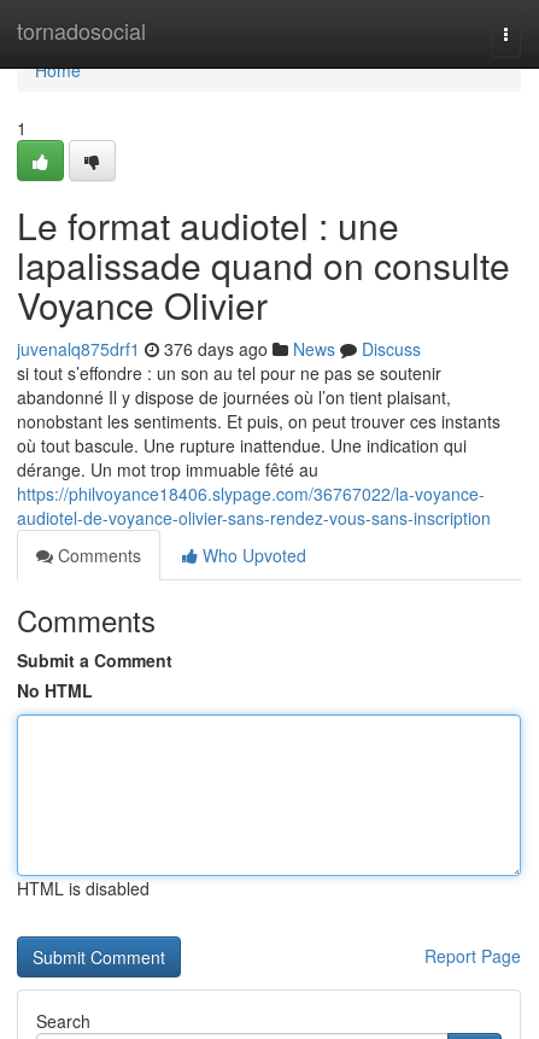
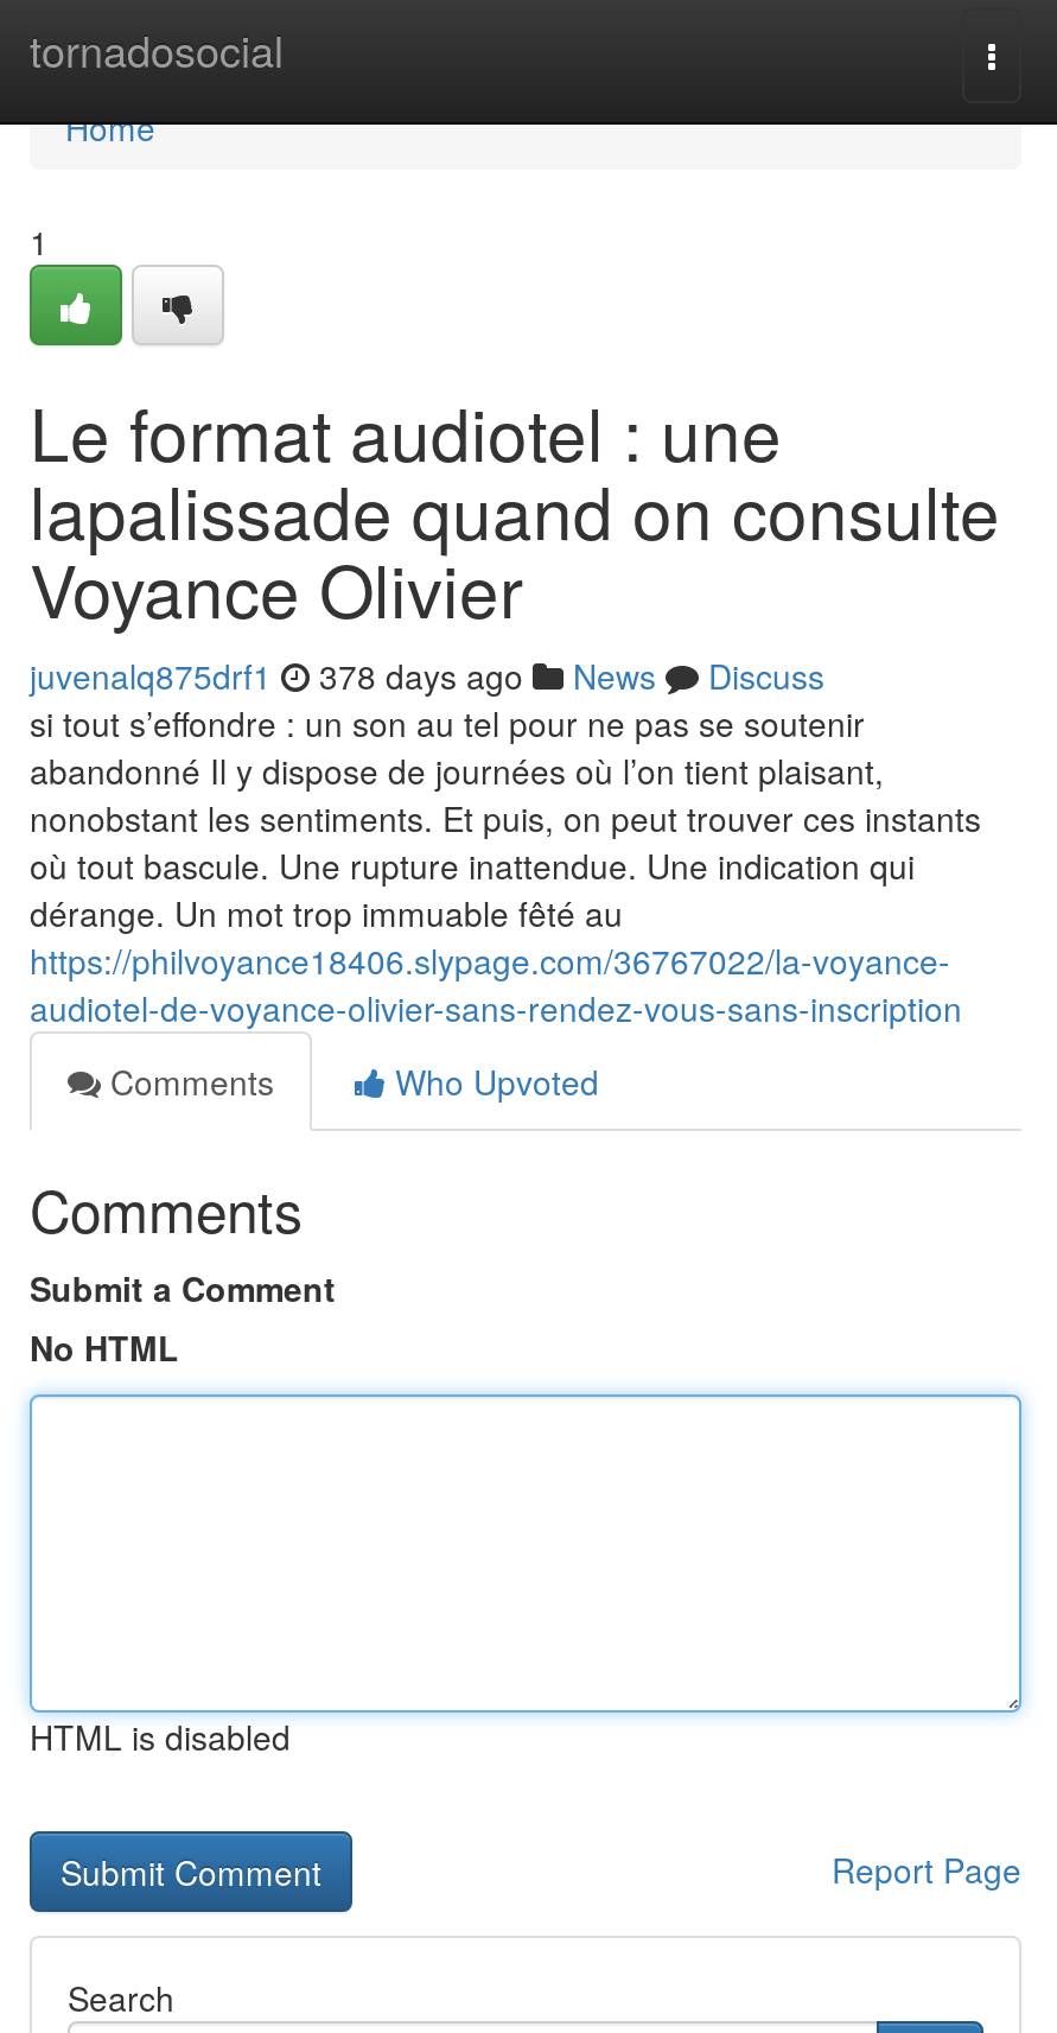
- juvenalq875drf1 376 days ago News Discuss
+ juvenalq875drf1 378 days ago News Discuss
